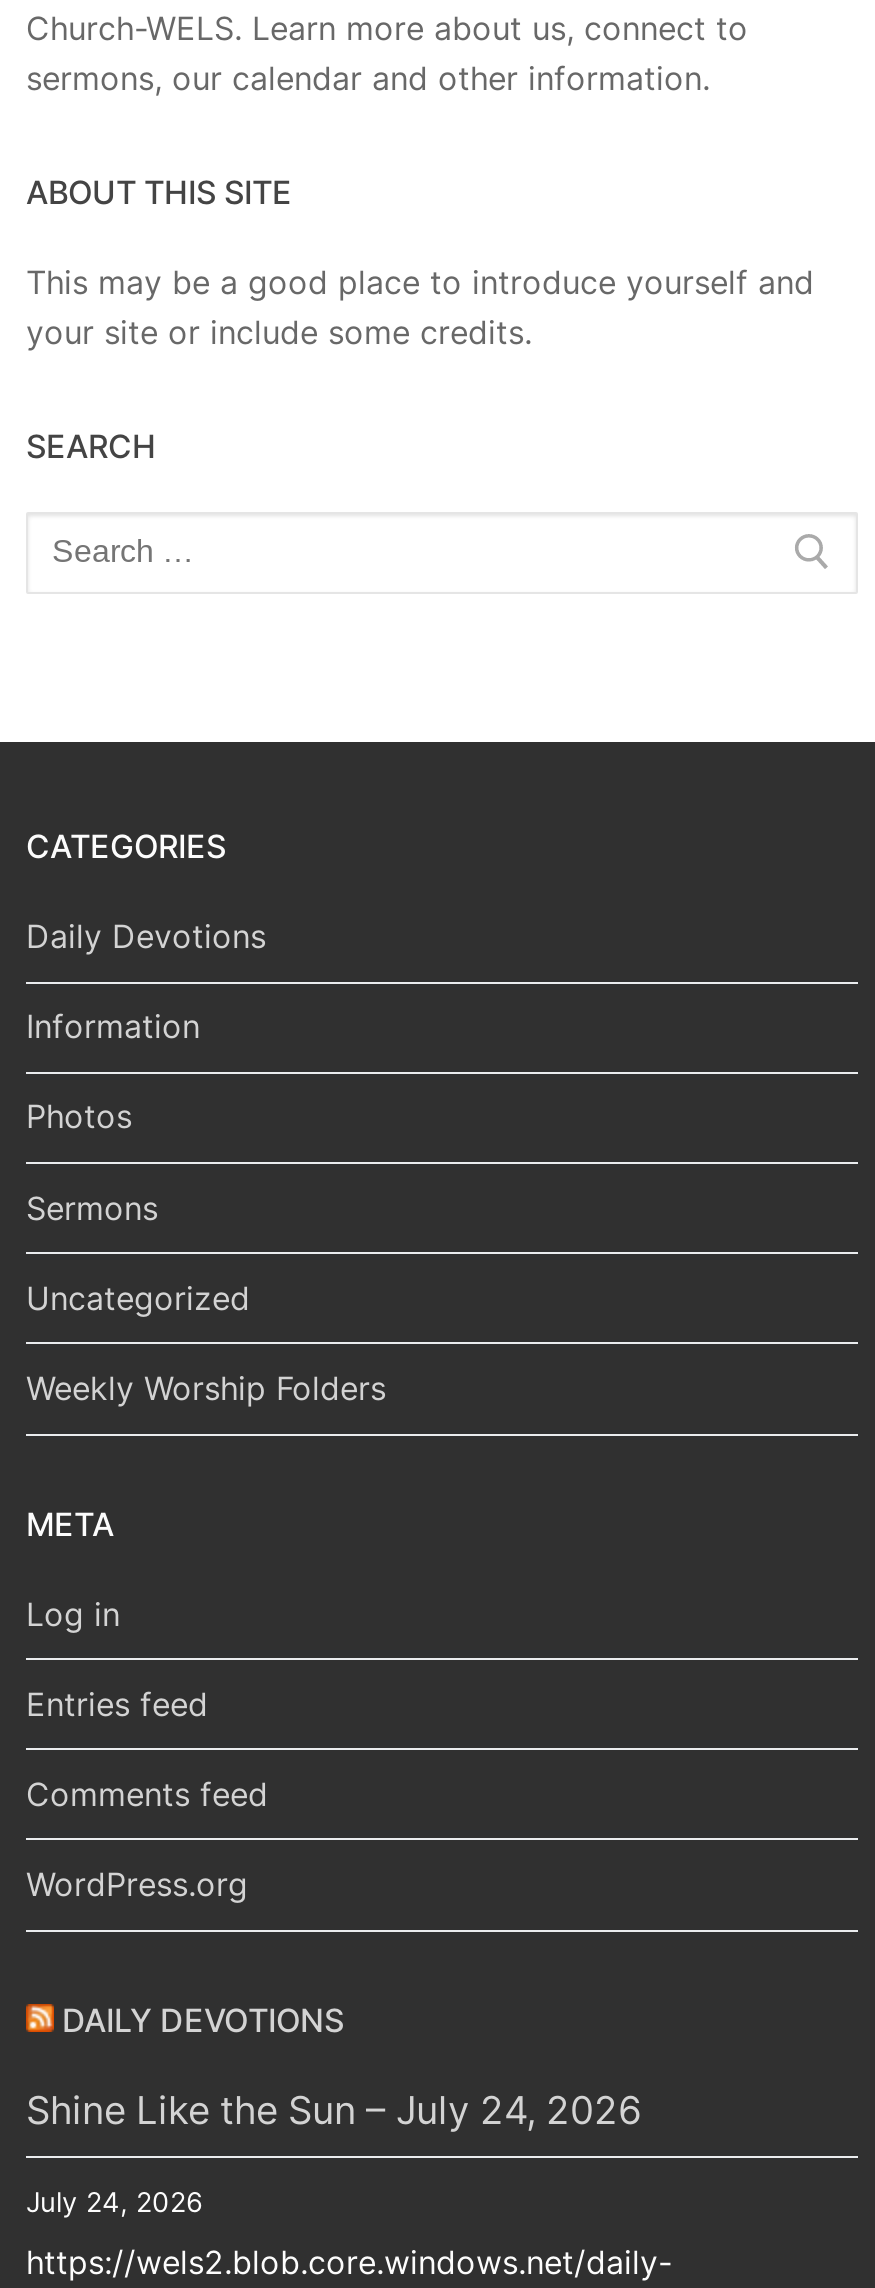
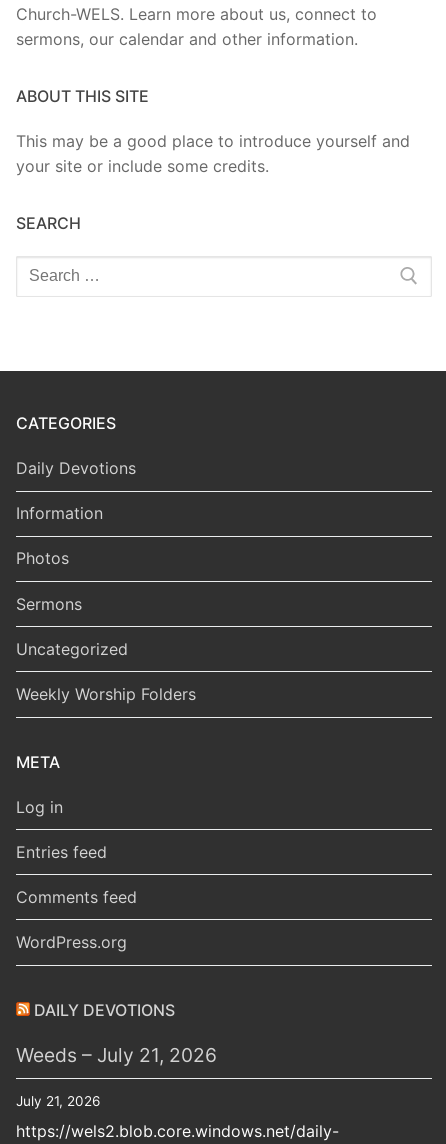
- Shine Like the Sun – July 24, 2026
+ Weeds – July 21, 2026

- July 24, 2026
+ July 21, 2026
